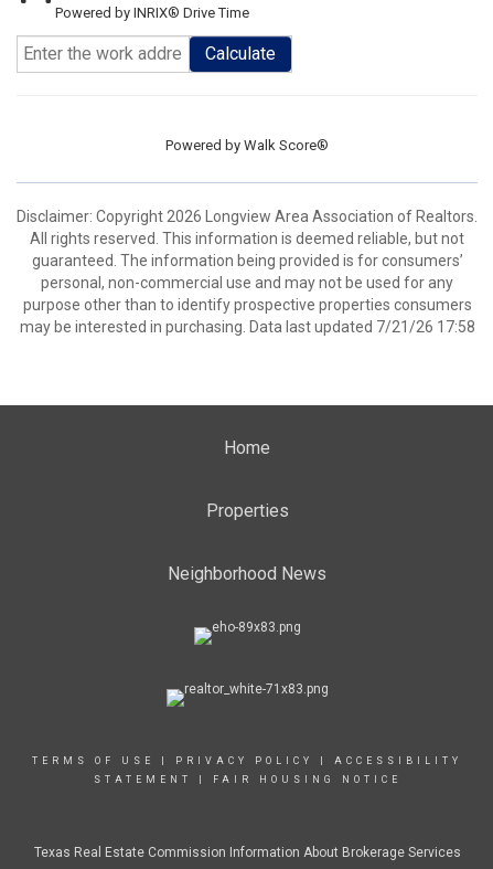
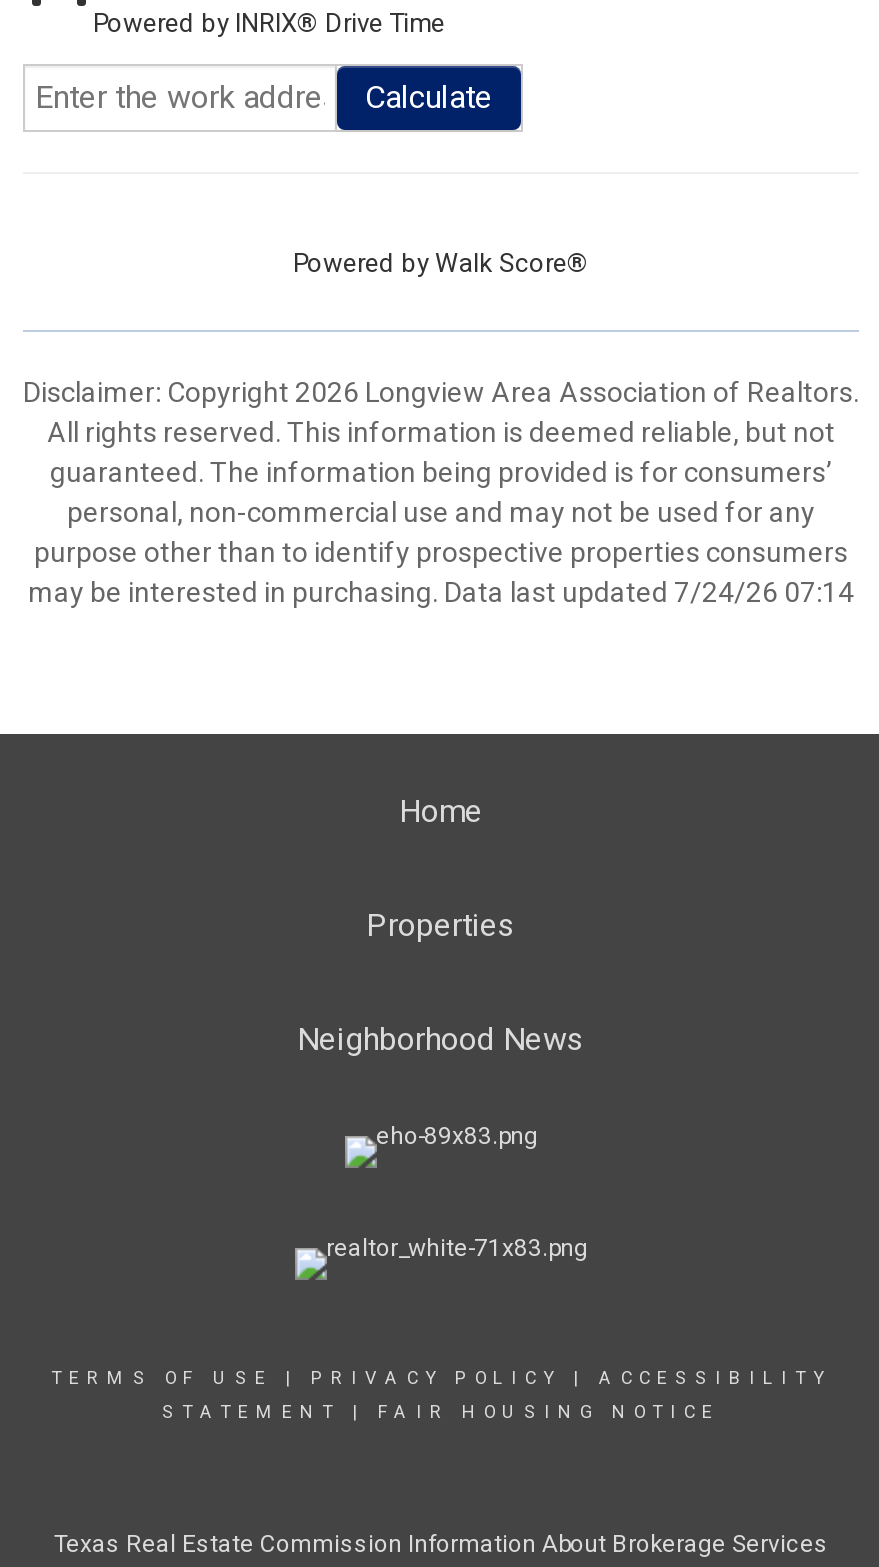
- may be interested in purchasing. Data last updated 7/21/26 17:58
+ may be interested in purchasing. Data last updated 7/24/26 07:14
